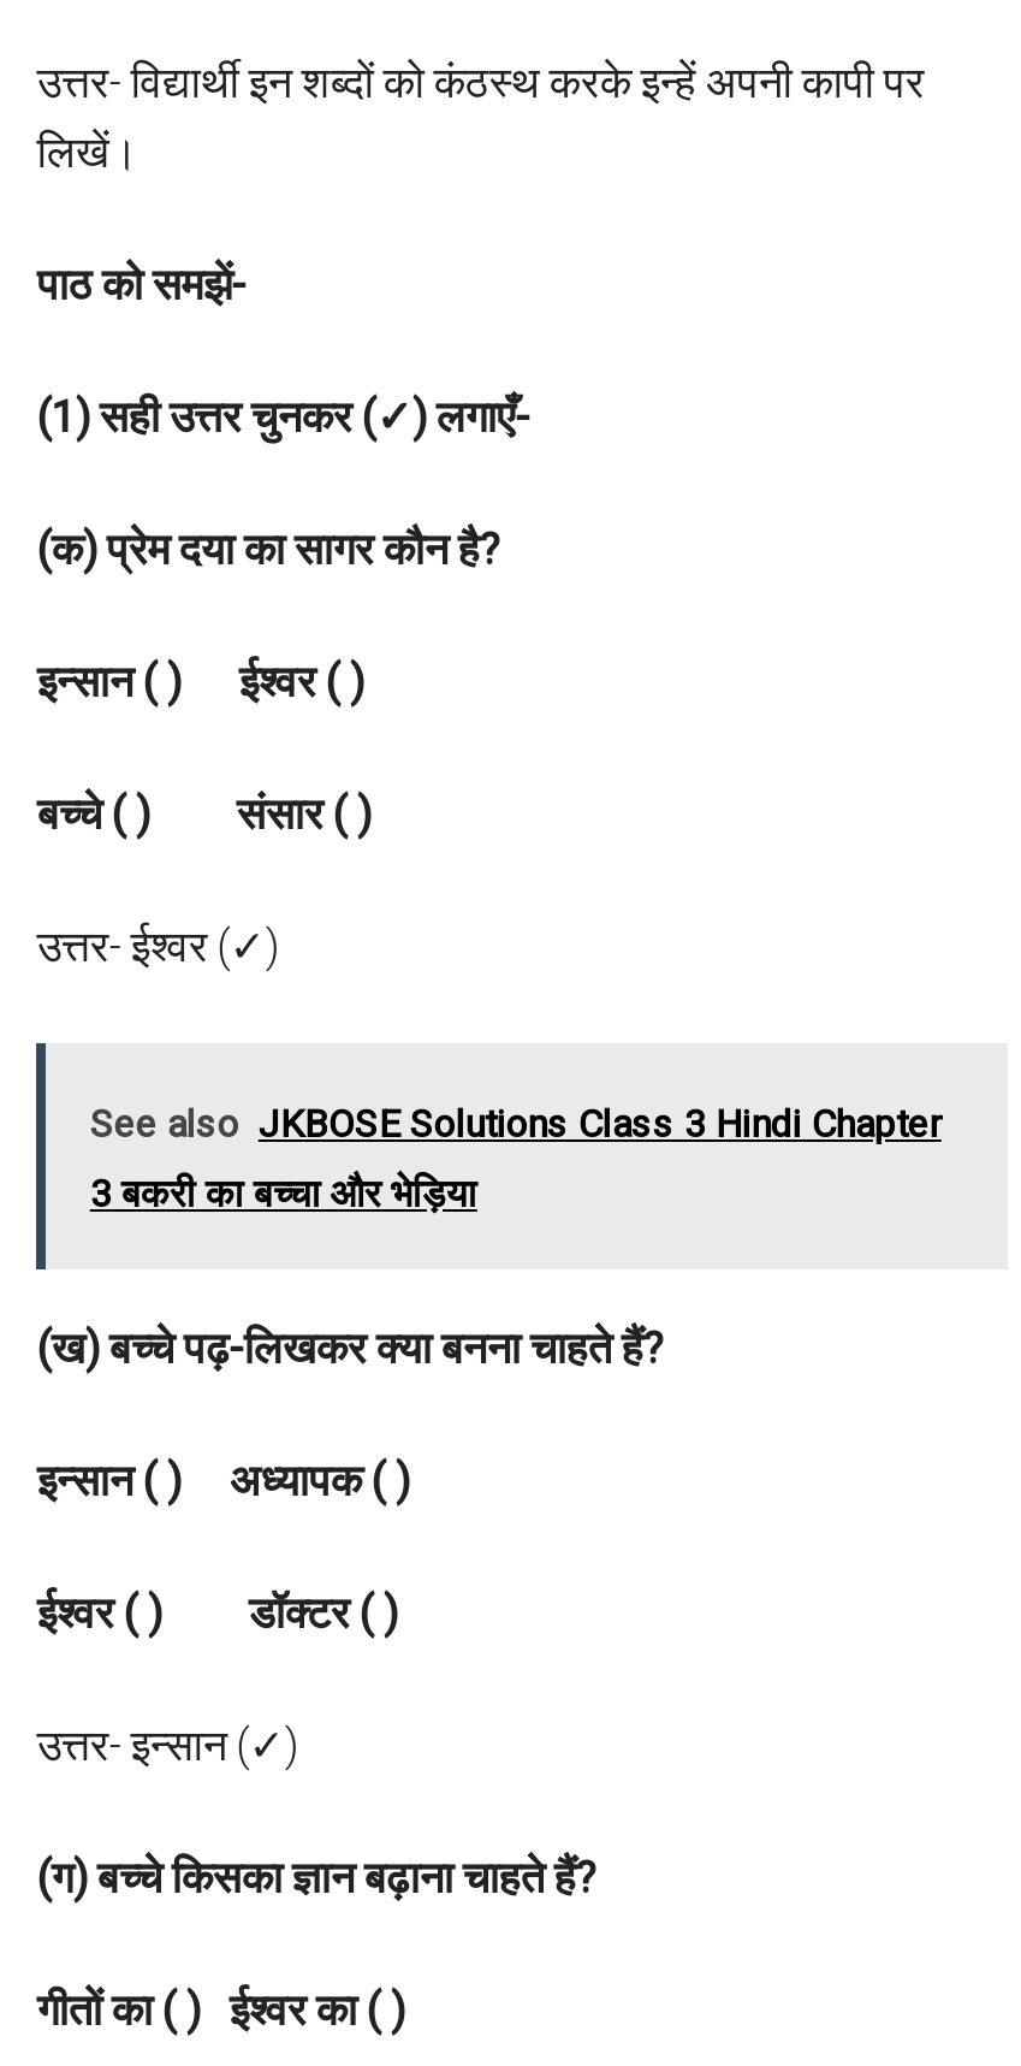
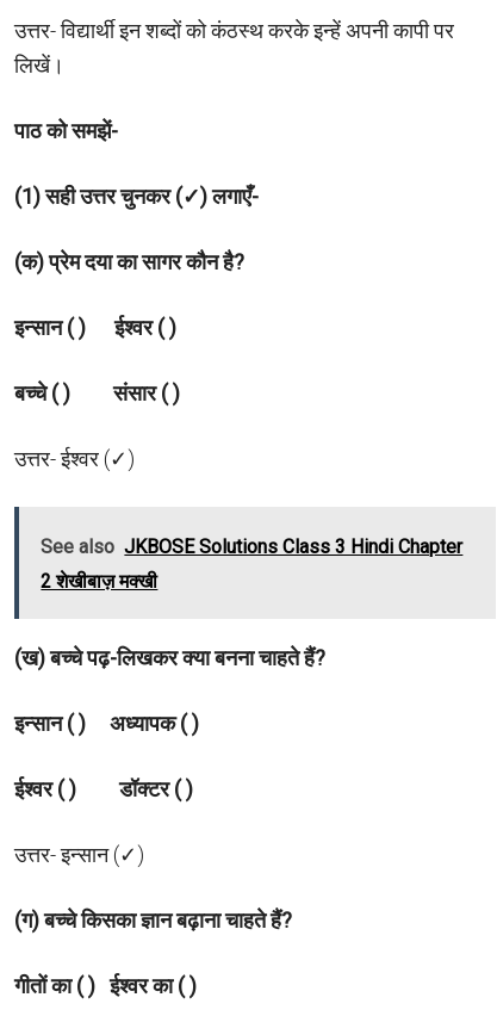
- 3 बकरी का बच्चा और भेड़िया
+ 2 शेखीबाज़ मक्खी
